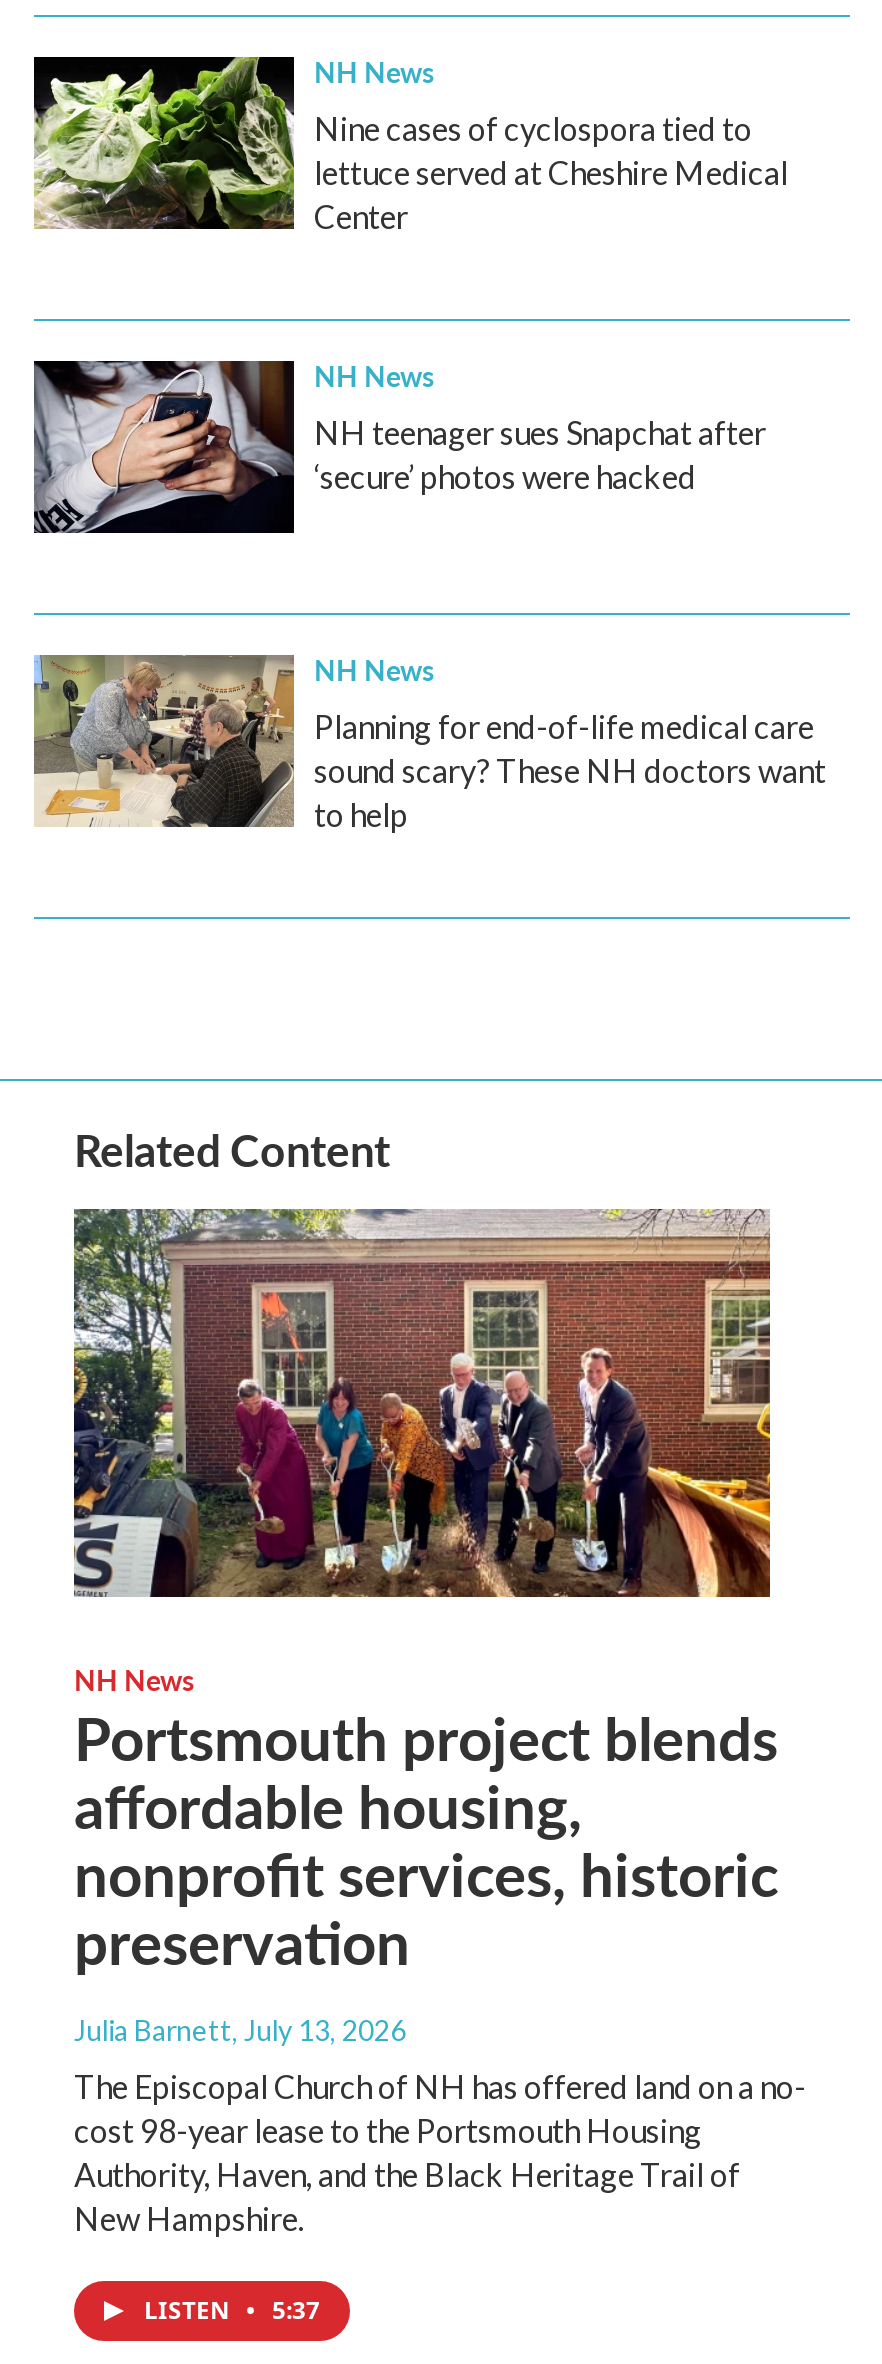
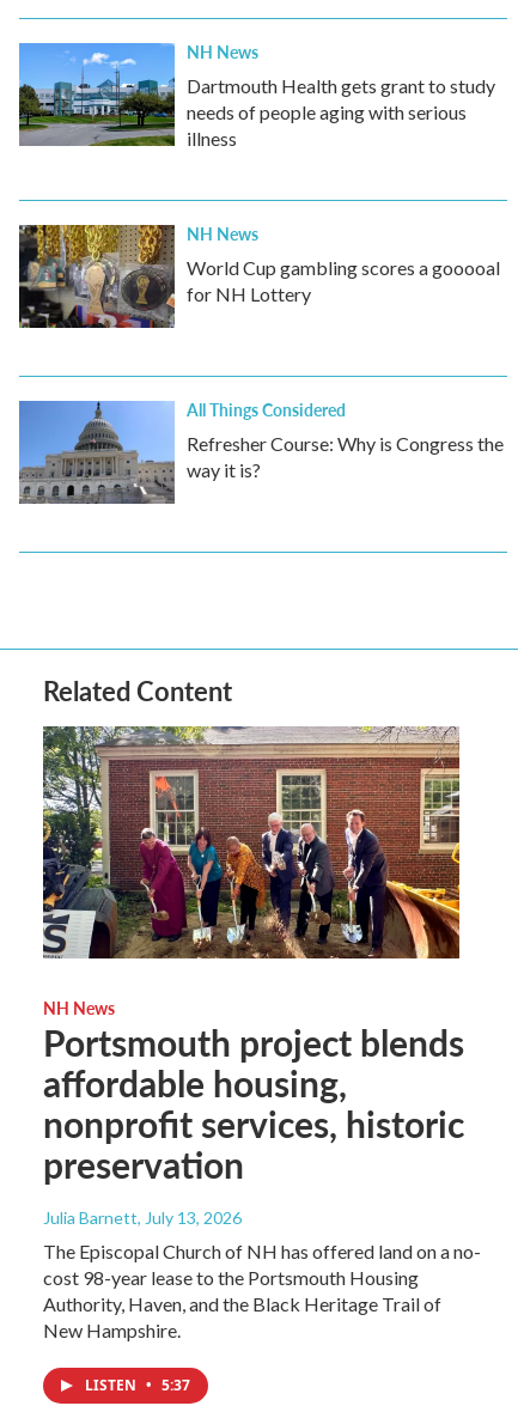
- [image]
- Nine cases of cyclospora tied to
- lettuce served at Cheshire Medical
- Center
+ [image]
+ Dartmouth Health gets grant to study
+ needs of people aging with serious
+ illness

- [image]
- NH teenager sues Snapchat after
- ‘secure’ photos were hacked
+ [image]
+ World Cup gambling scores a gooooal
+ for NH Lottery

- [image]
- NH News
- Planning for end-of-life medical care
- sound scary? These NH doctors want
- to help
+ [image]
+ All Things Considered
+ Refresher Course: Why is Congress the
+ way it is?
